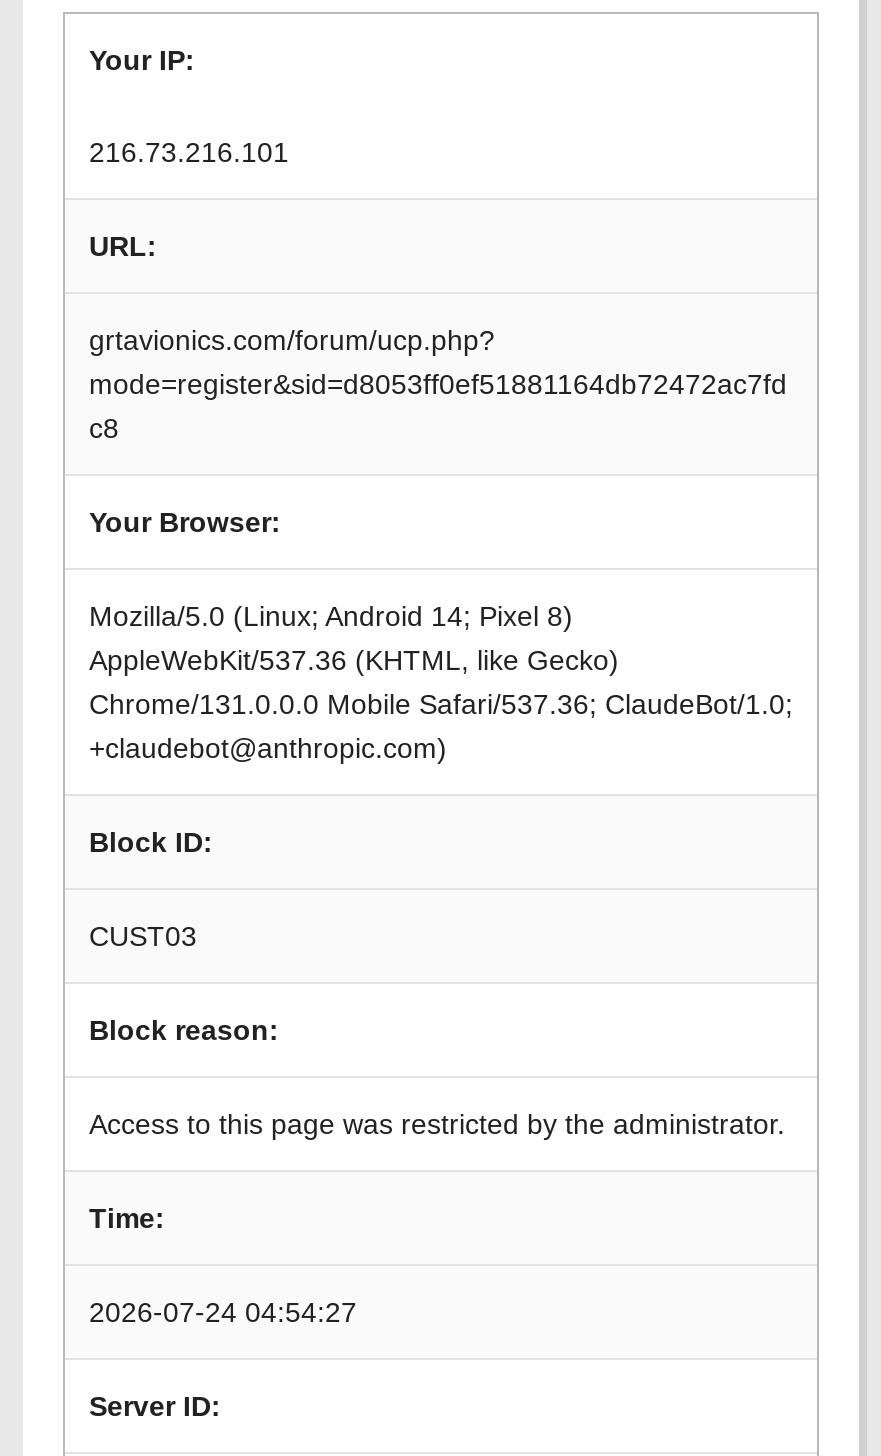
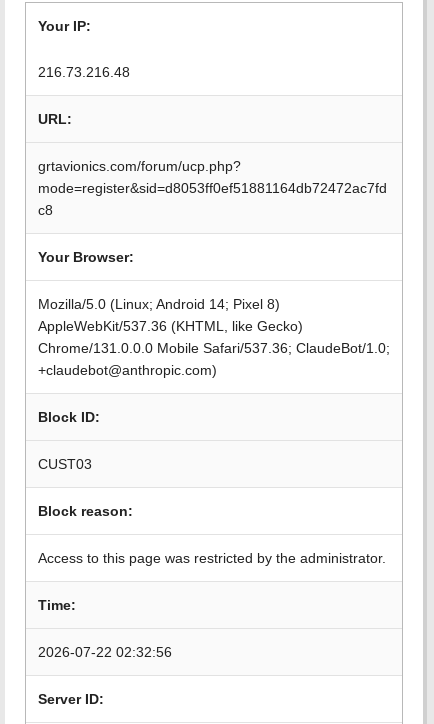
- 216.73.216.101
+ 216.73.216.48

- 2026-07-24 04:54:27
+ 2026-07-22 02:32:56
